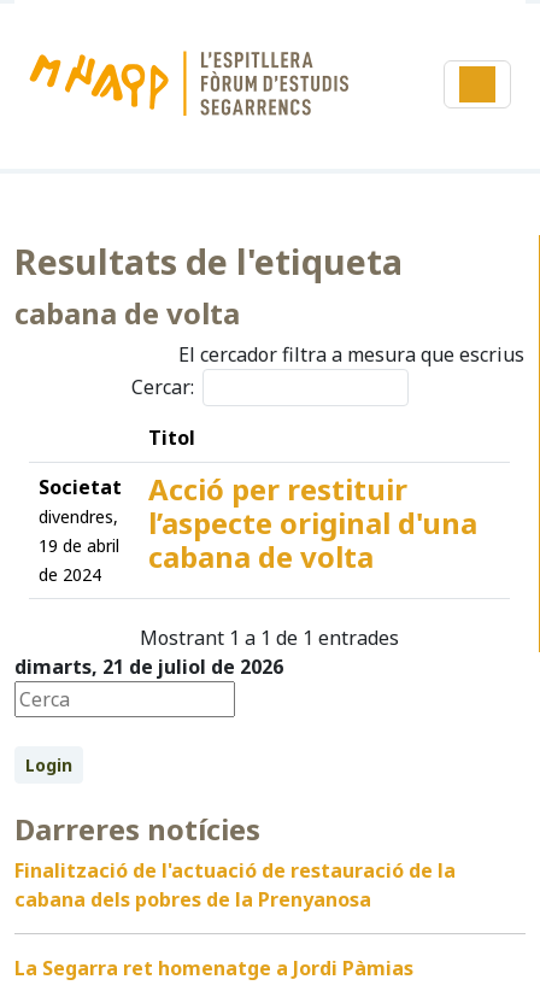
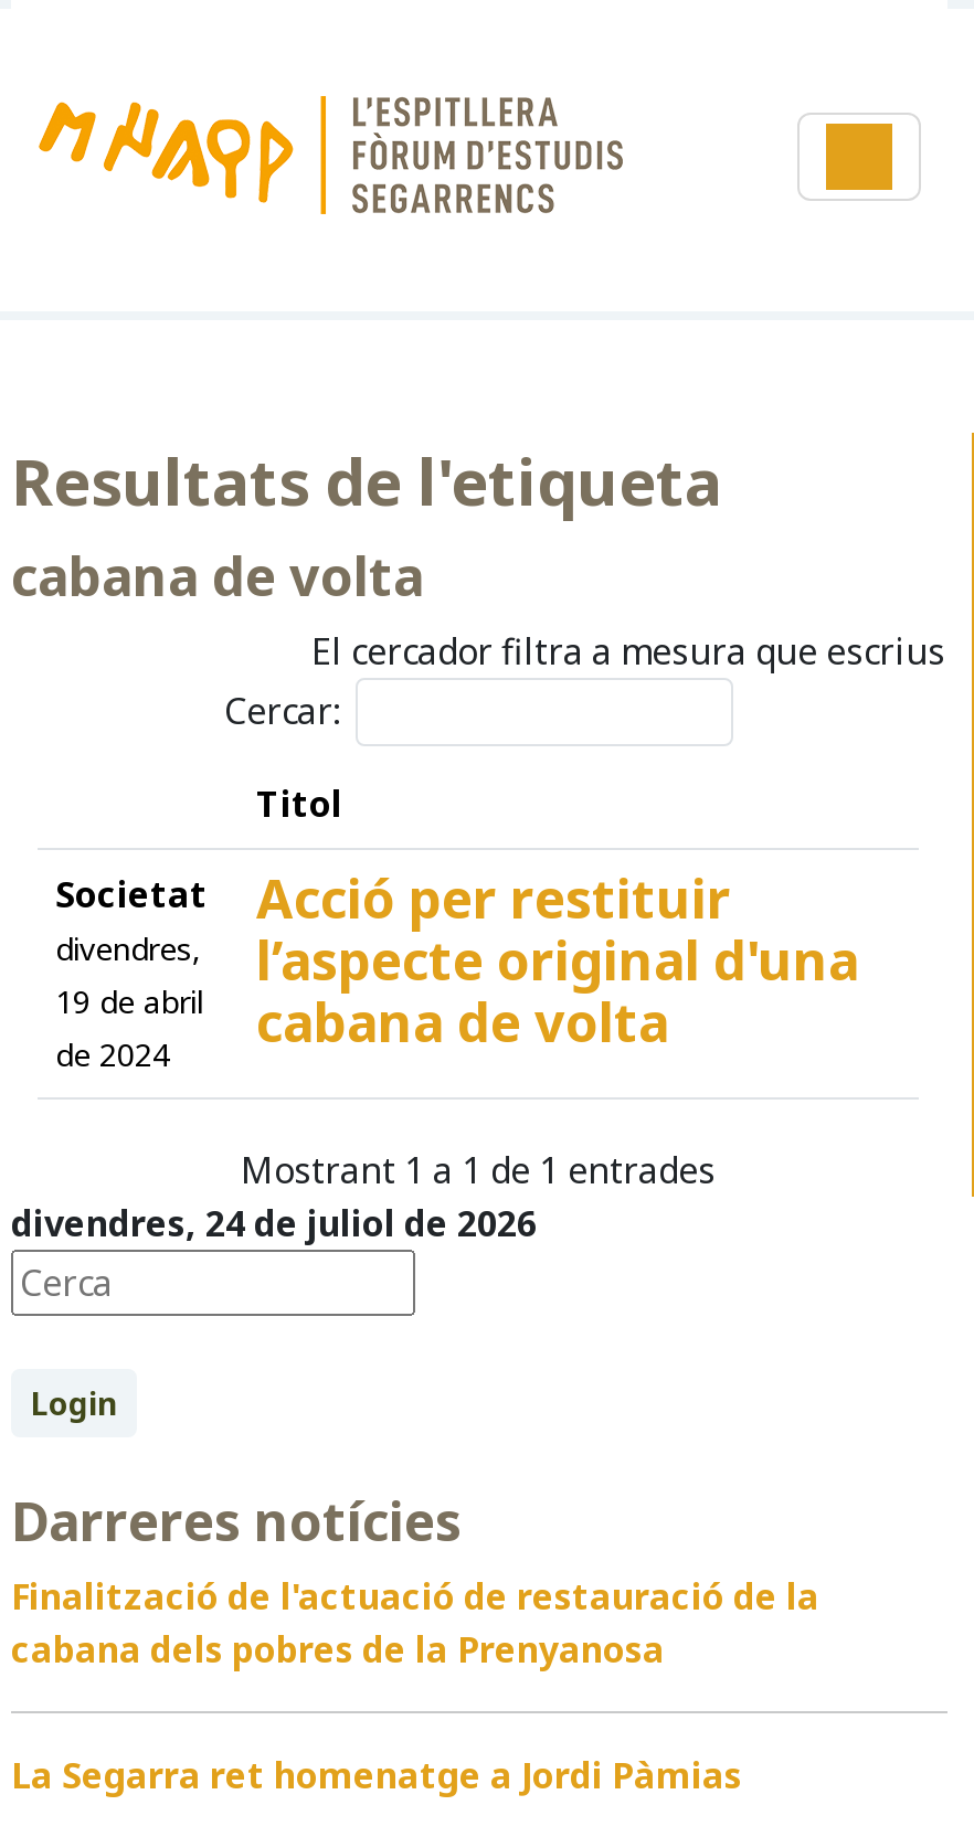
- dimarts, 21 de juliol de 2026
+ divendres, 24 de juliol de 2026
